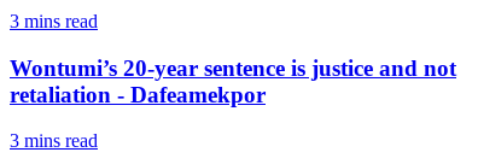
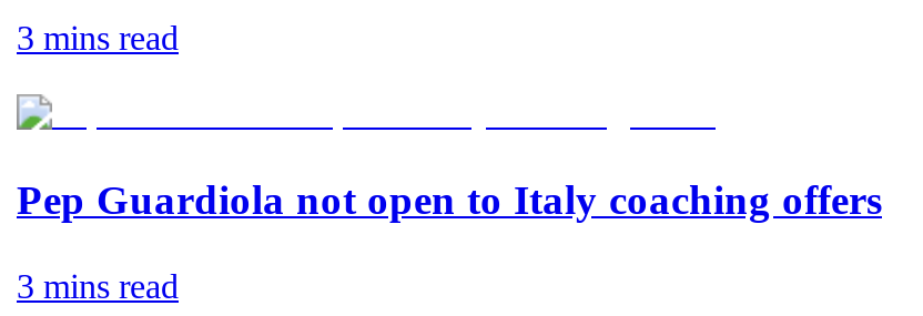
- Wontumi’s 20-year sentence is justice and not
- retaliation - Dafeamekpor
+ Pep Guardiola not open to Italy coaching offers
